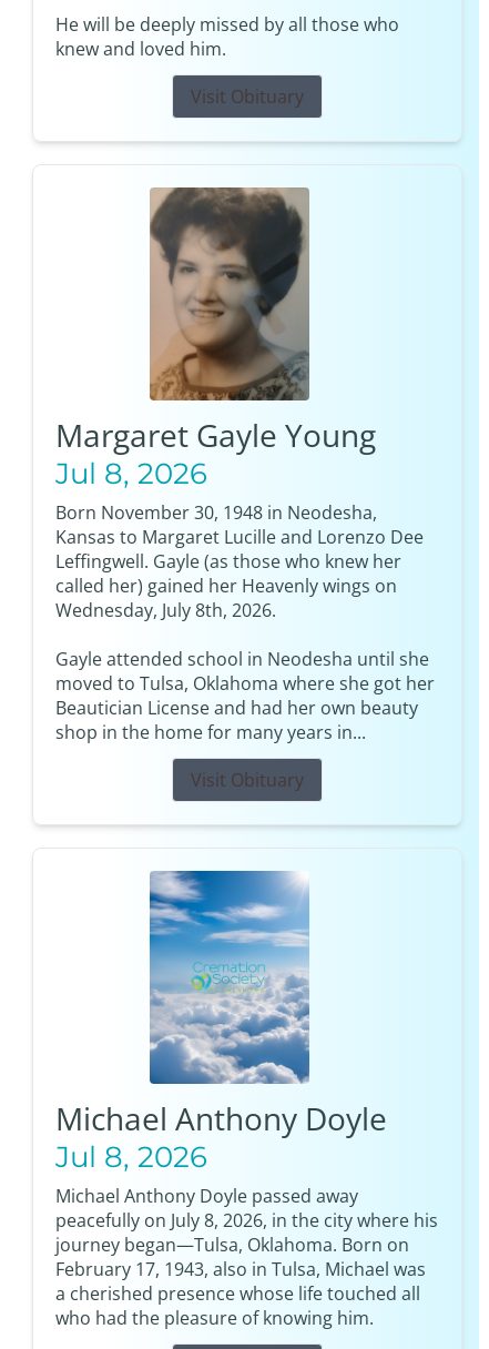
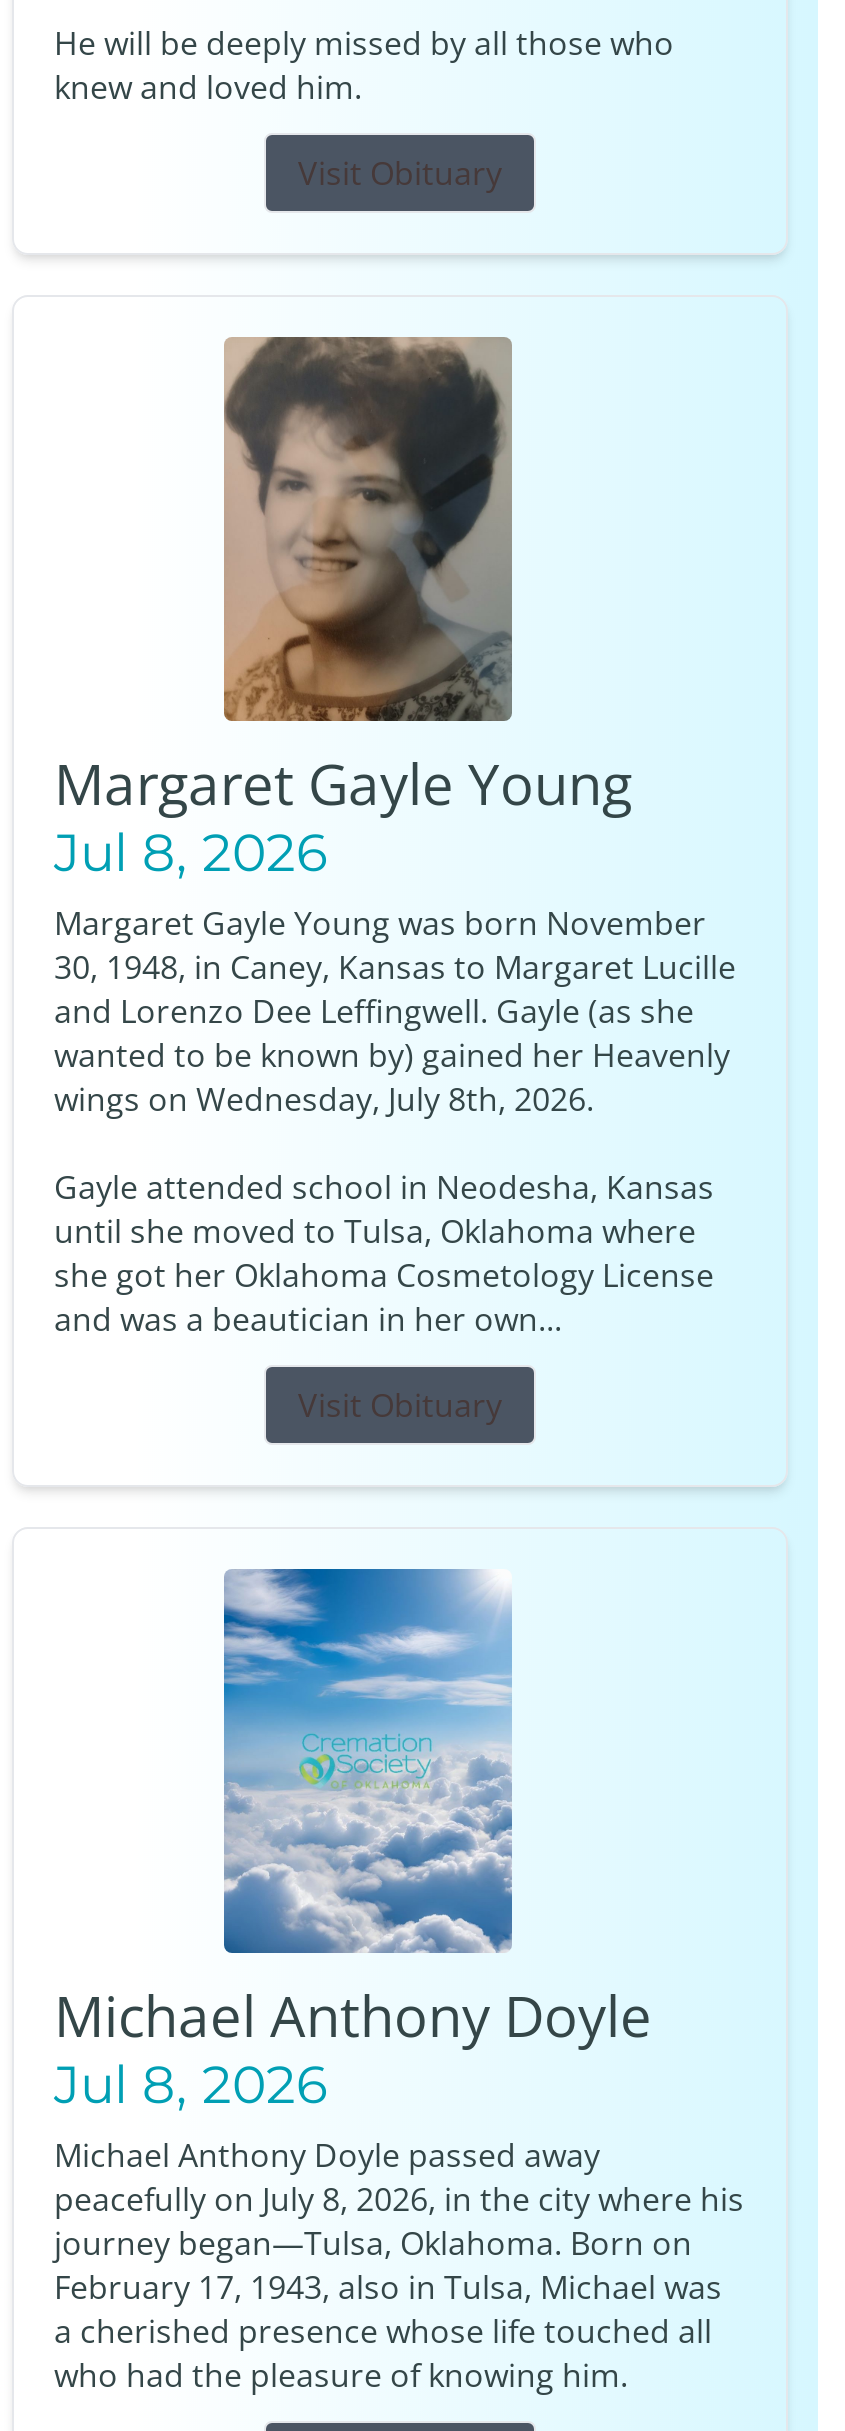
- Born November 30, 1948 in Neodesha,
- Kansas to Margaret Lucille and Lorenzo Dee
- Leffingwell. Gayle (as those who knew her
- called her) gained her Heavenly wings on
- Wednesday, July 8th, 2026.
+ Margaret Gayle Young was born November
+ 30, 1948, in Caney, Kansas to Margaret Lucille
+ and Lorenzo Dee Leffingwell. Gayle (as she
+ wanted to be known by) gained her Heavenly
+ wings on Wednesday, July 8th, 2026.

- Gayle attended school in Neodesha until she
- moved to Tulsa, Oklahoma where she got her
- Beautician License and had her own beauty
- shop in the home for many years in...
+ Gayle attended school in Neodesha, Kansas
+ until she moved to Tulsa, Oklahoma where
+ she got her Oklahoma Cosmetology License
+ and was a beautician in her own...
